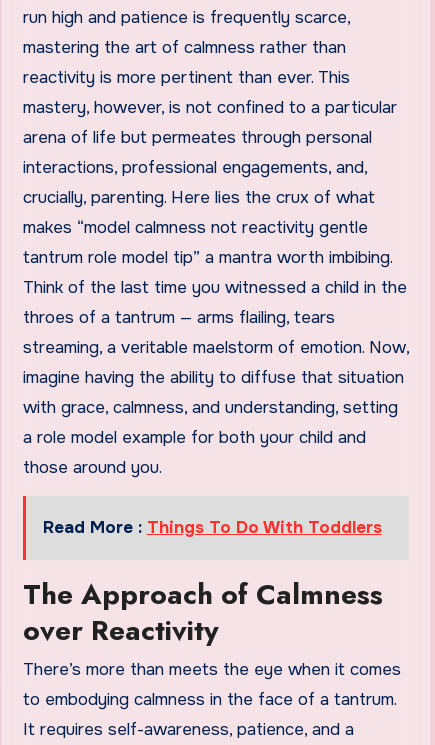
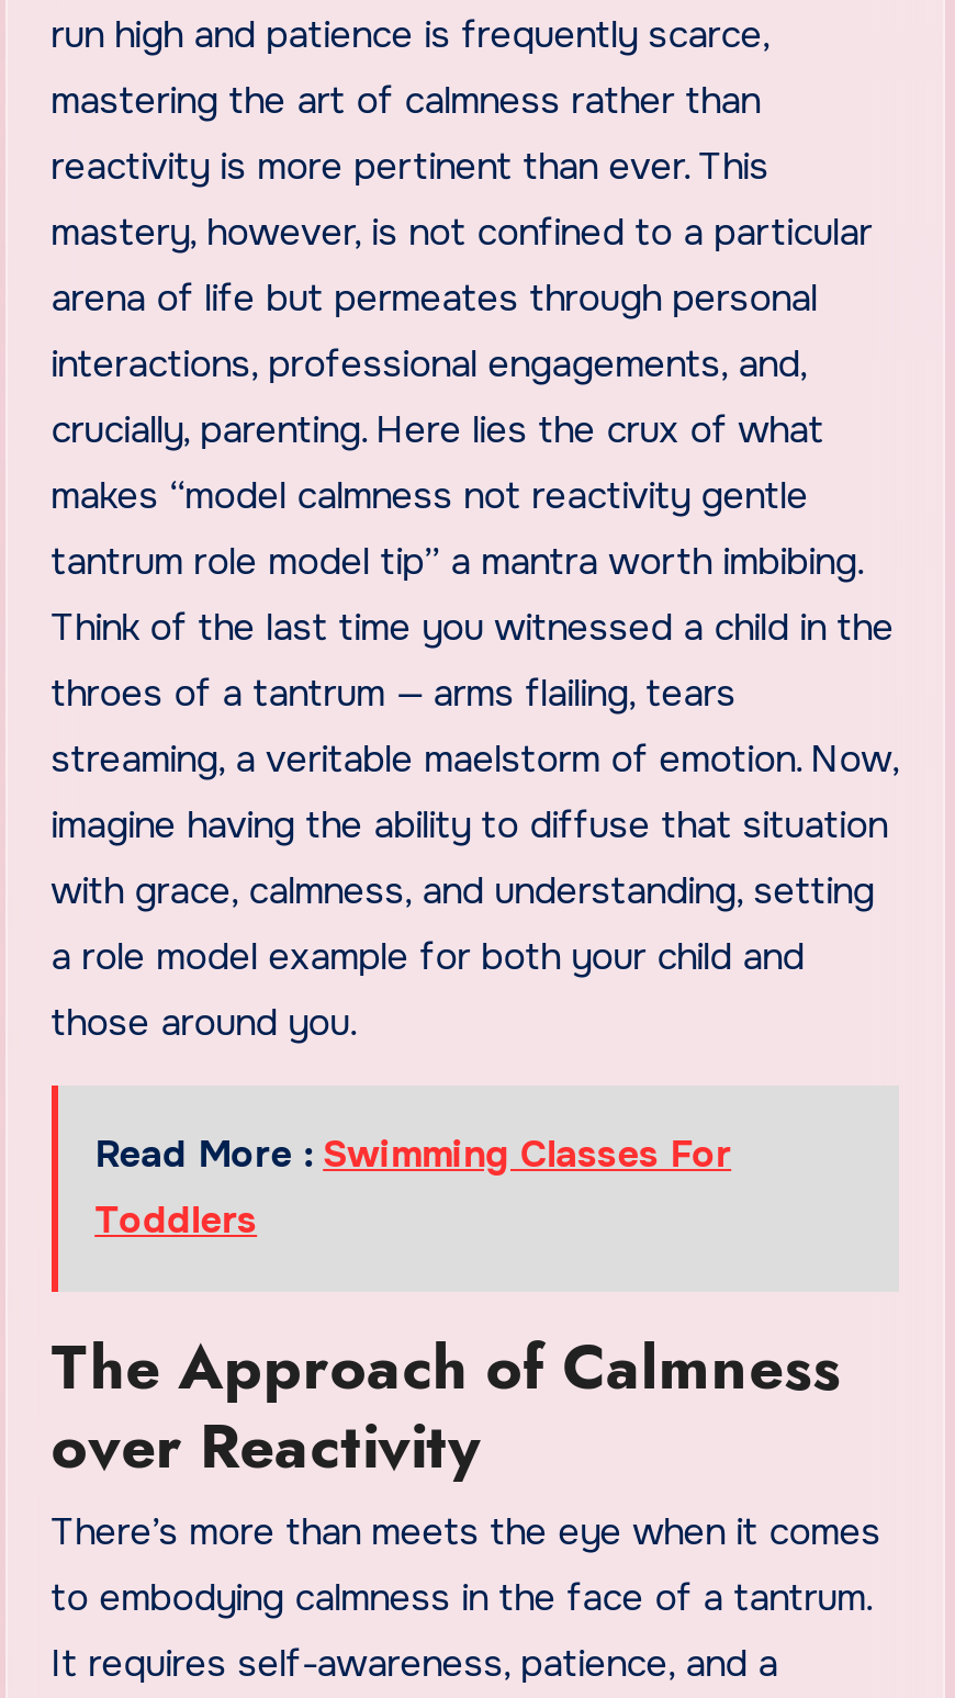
- Read More : Things To Do With Toddlers
+ Read More : Swimming Classes For
+ Toddlers
